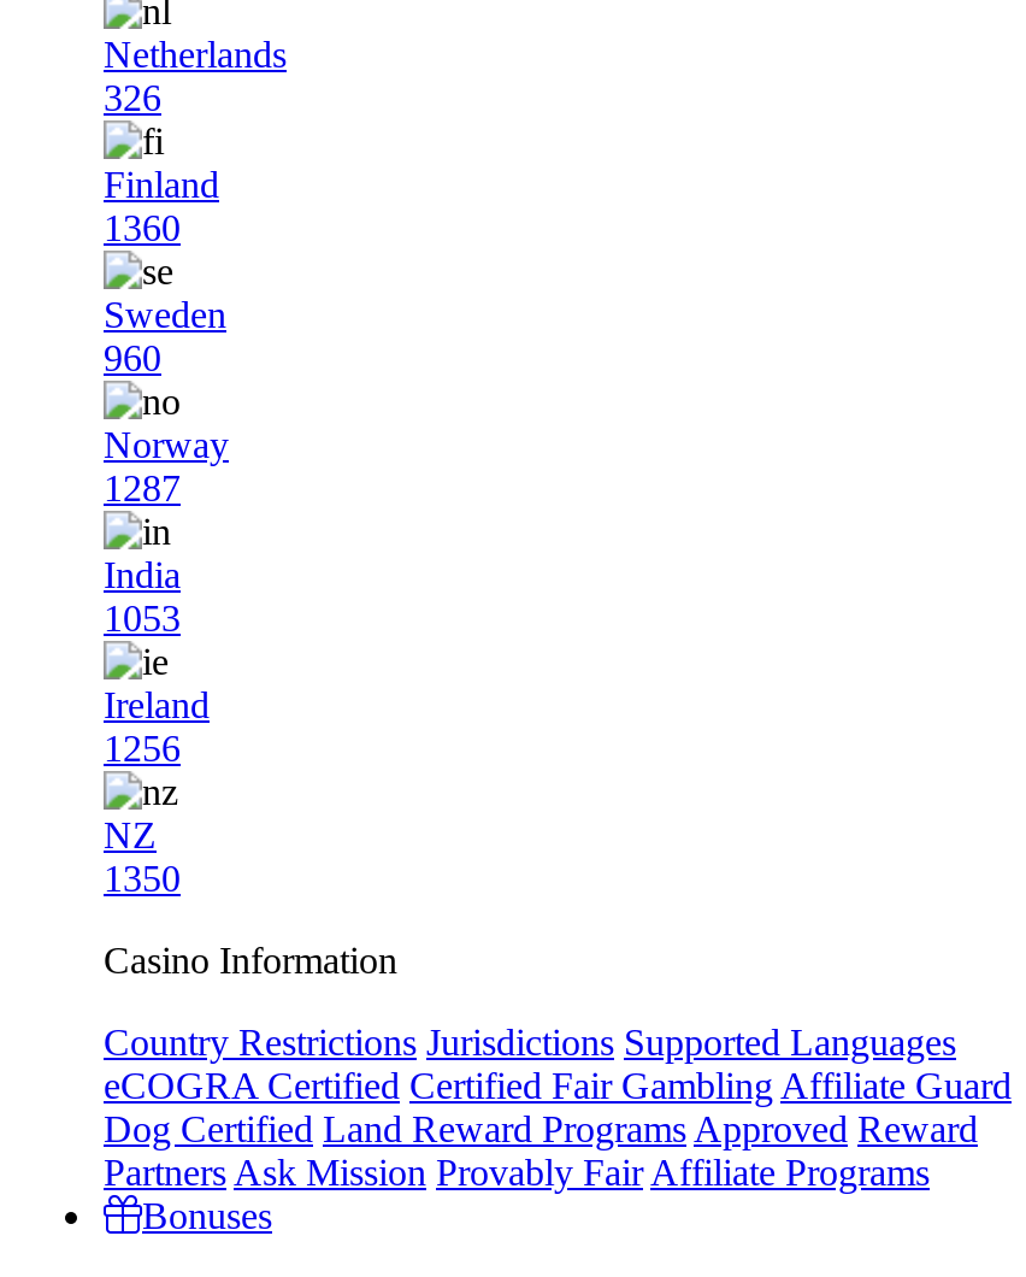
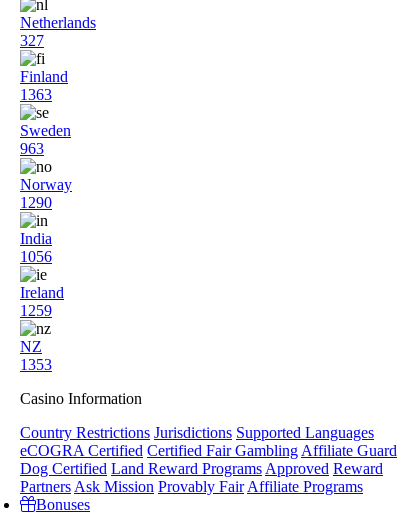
- 326
+ 327

- 1360
+ 1363

- 960
+ 963

- 1287
+ 1290

- 1053
+ 1056

- 1256
+ 1259

- 1350
+ 1353
